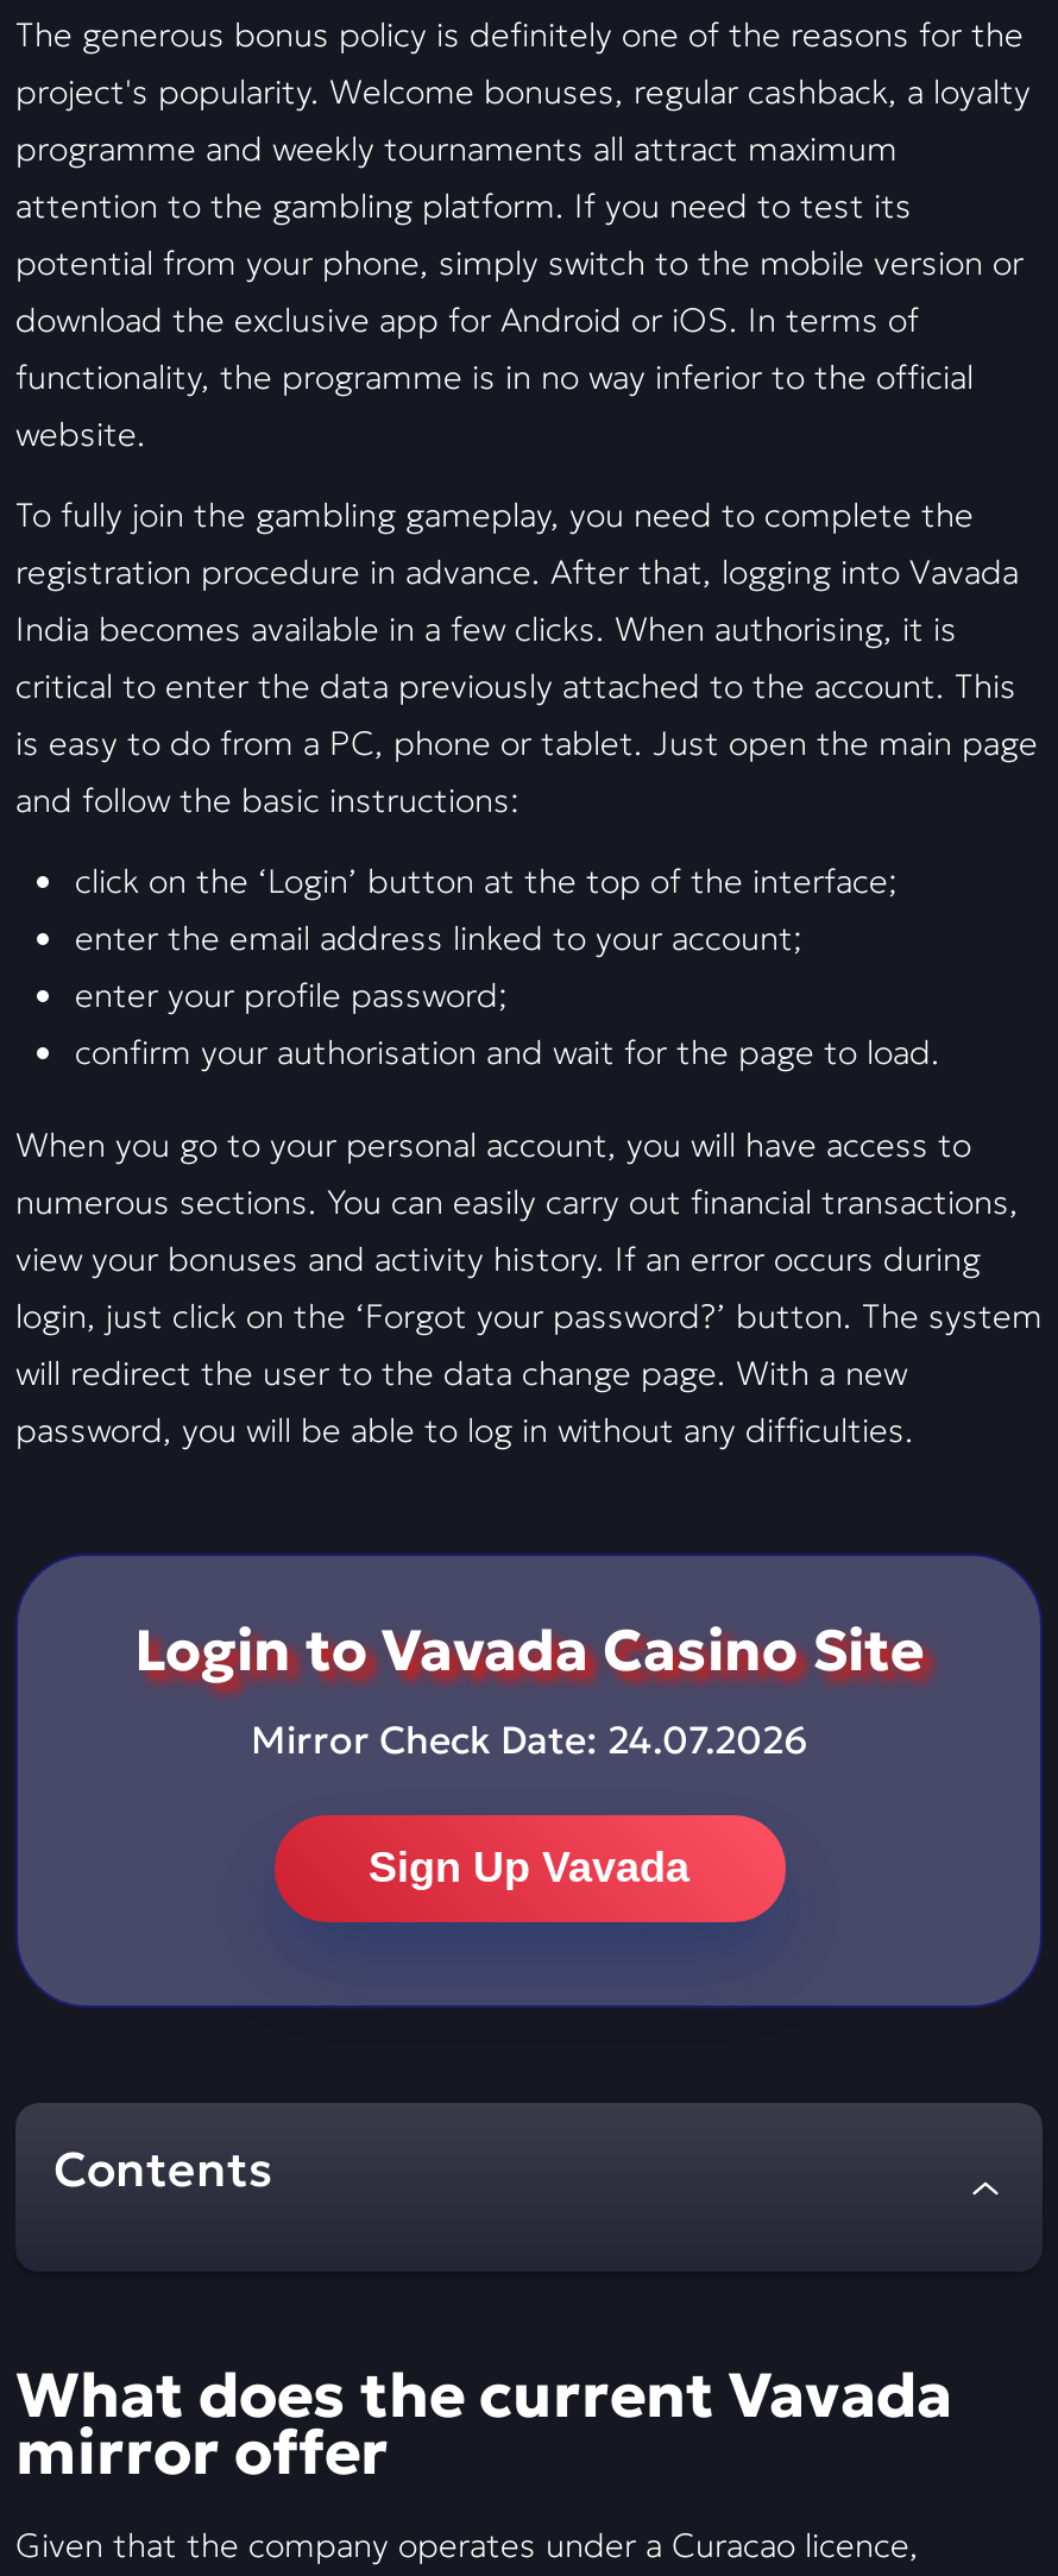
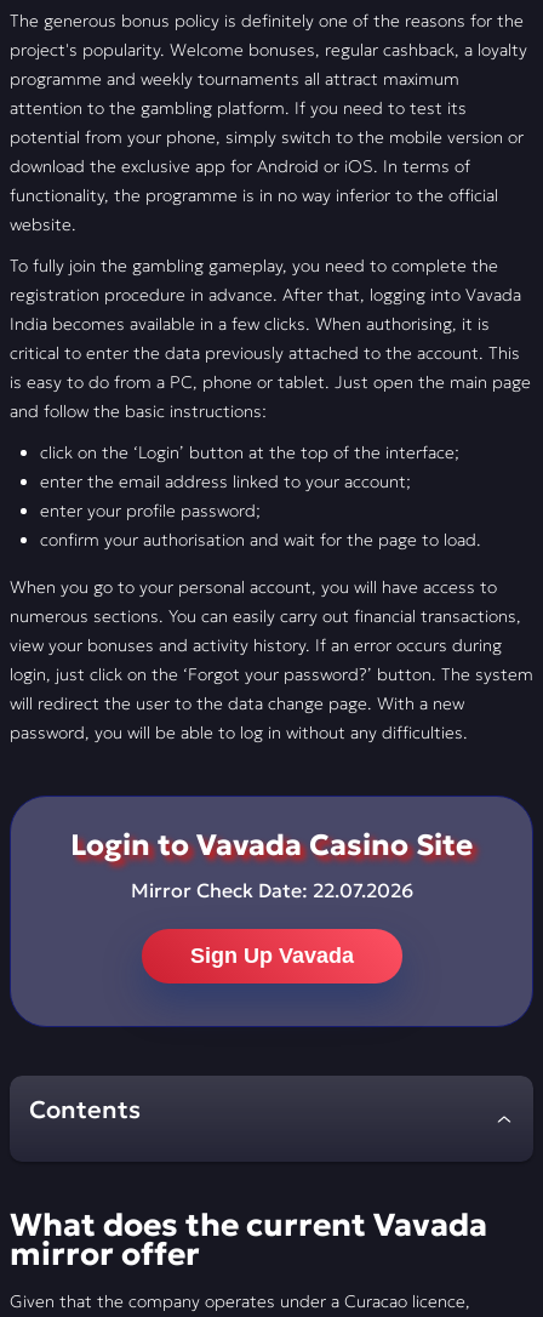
- Mirror Check Date: 24.07.2026
+ Mirror Check Date: 22.07.2026
